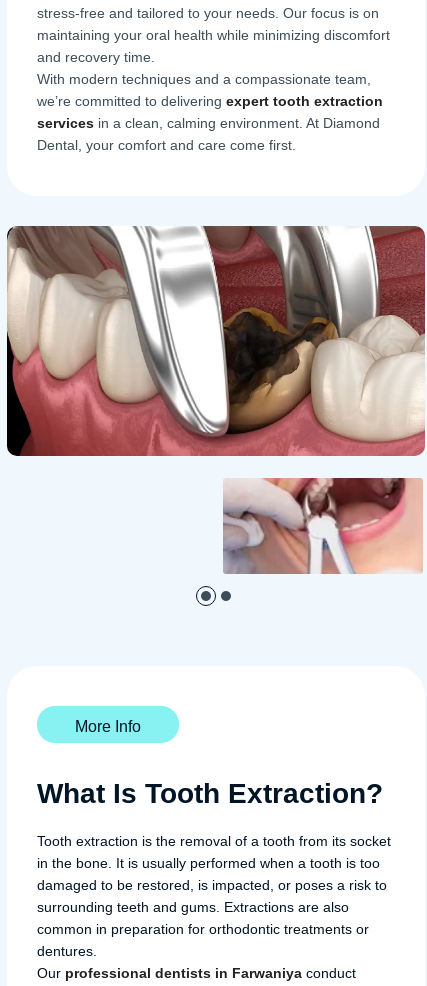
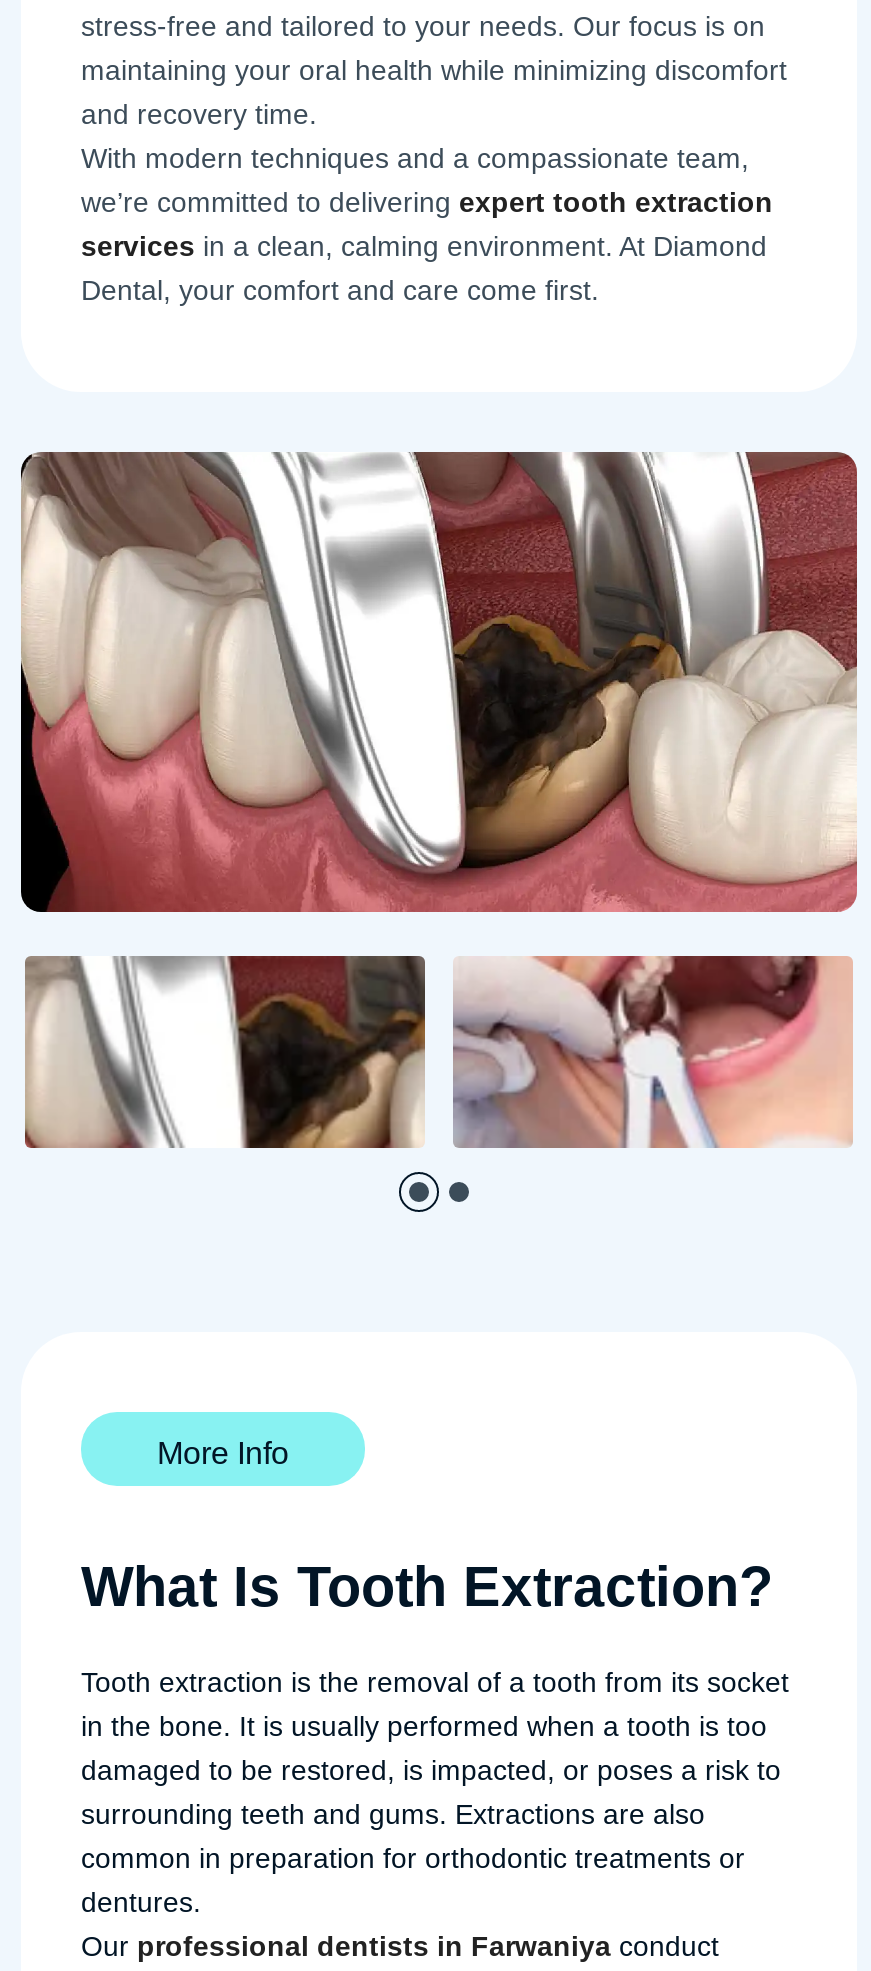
+ [image]
